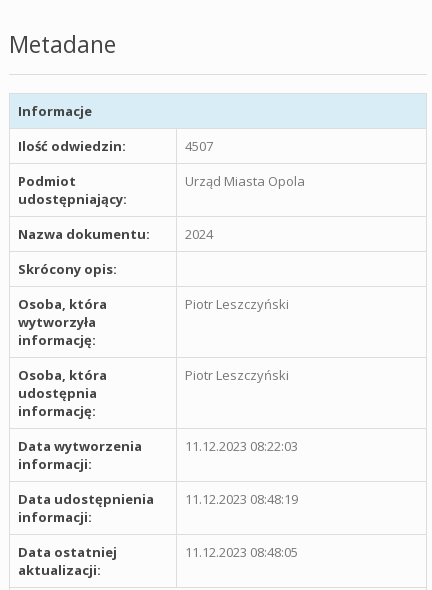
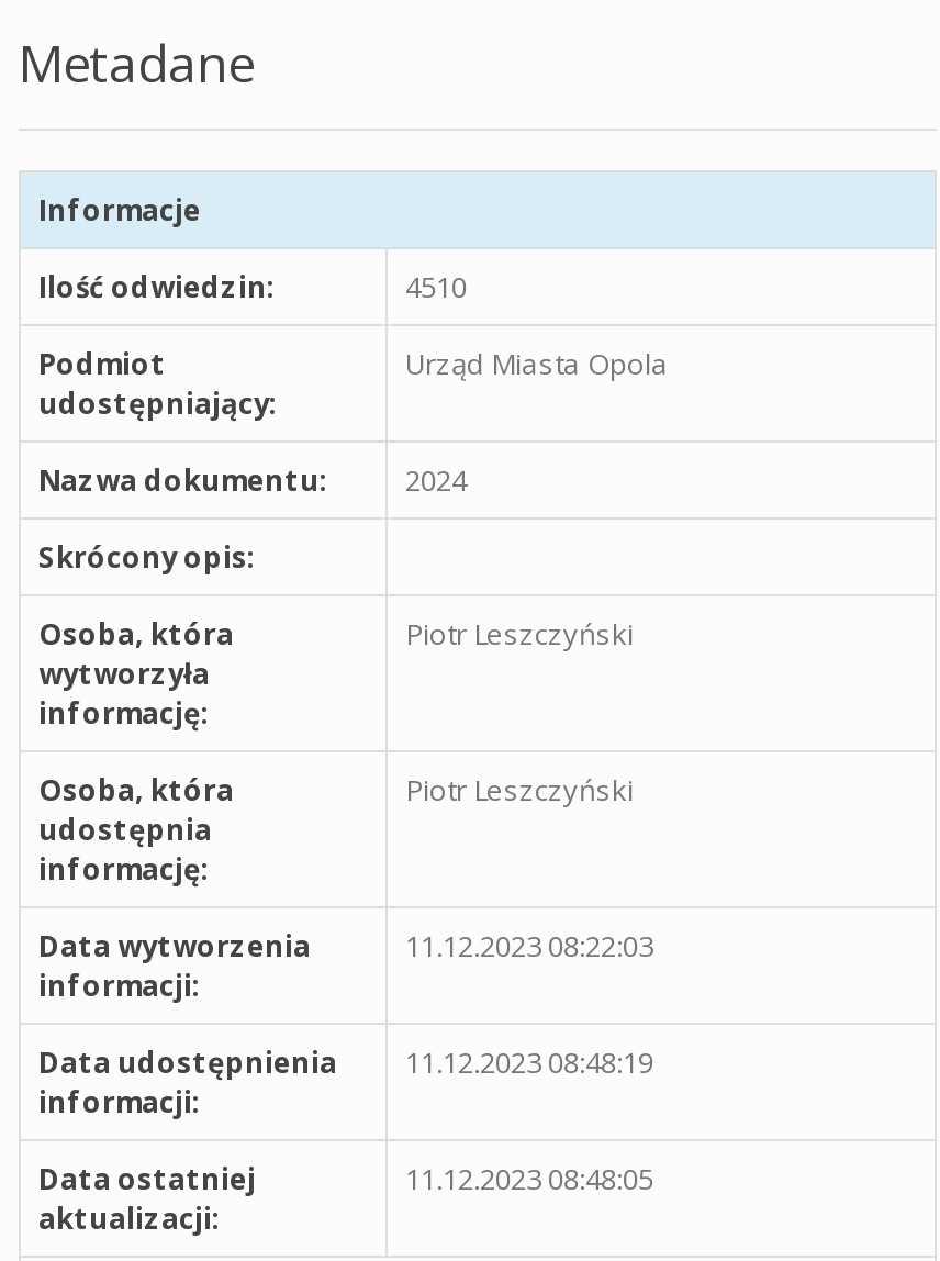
- 4507
+ 4510
